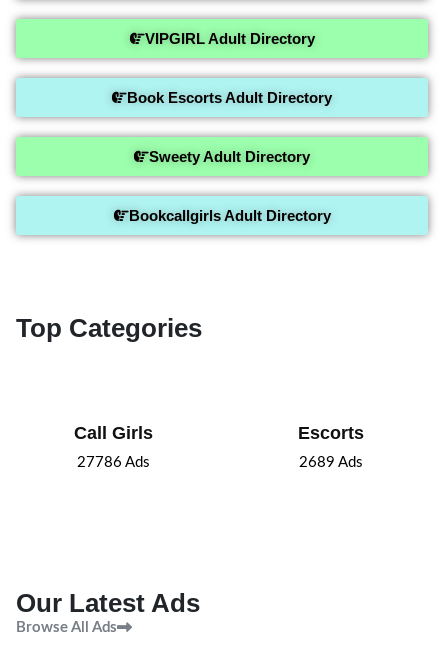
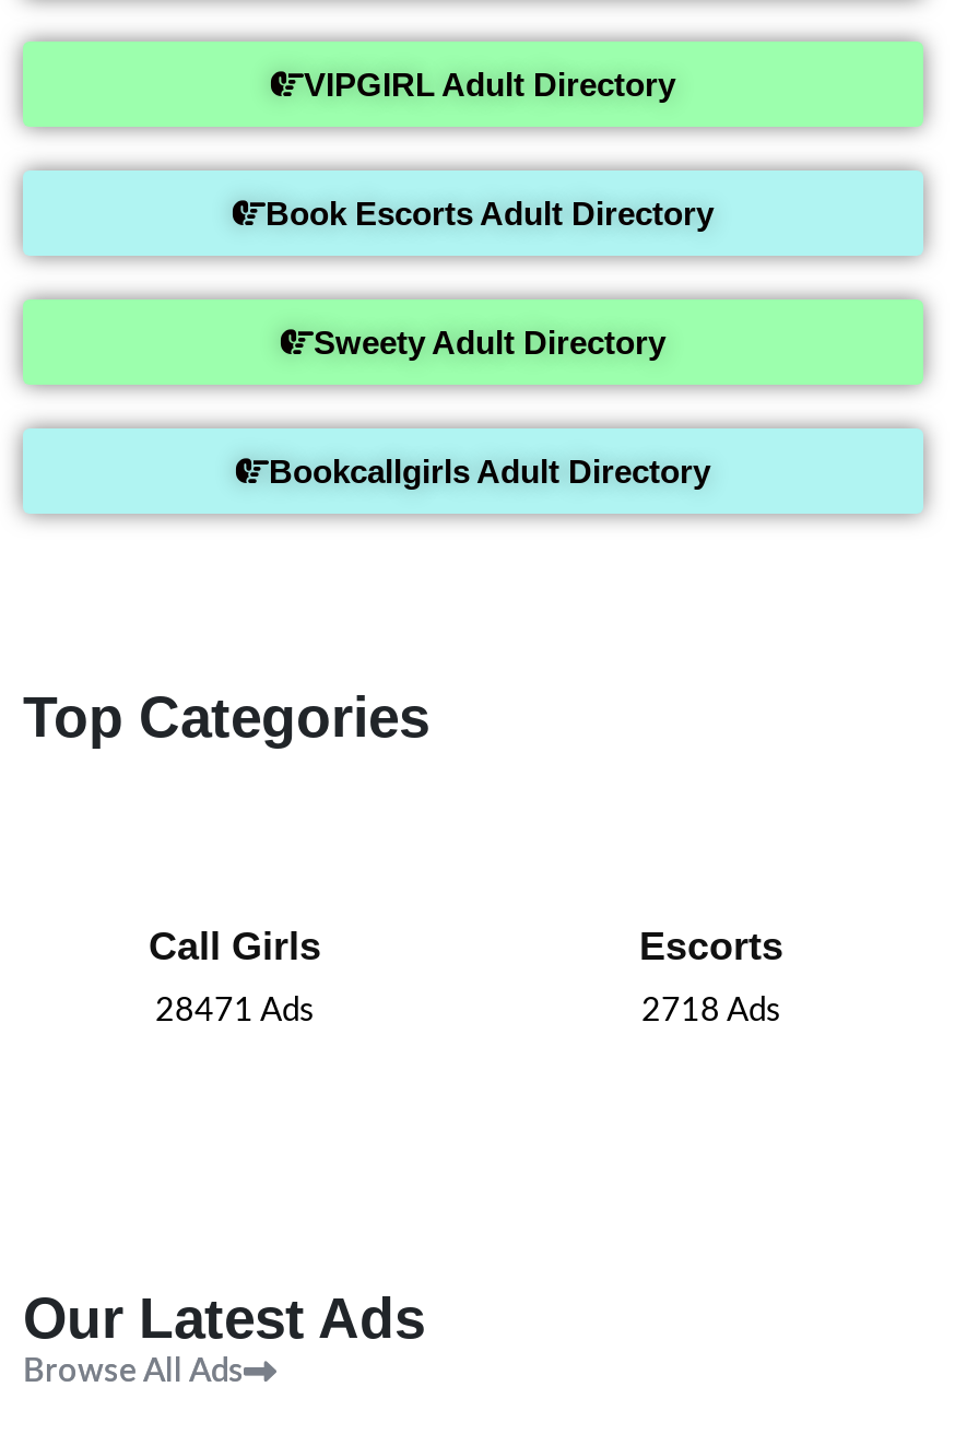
- 27786 Ads
+ 28471 Ads

- 2689 Ads
+ 2718 Ads
